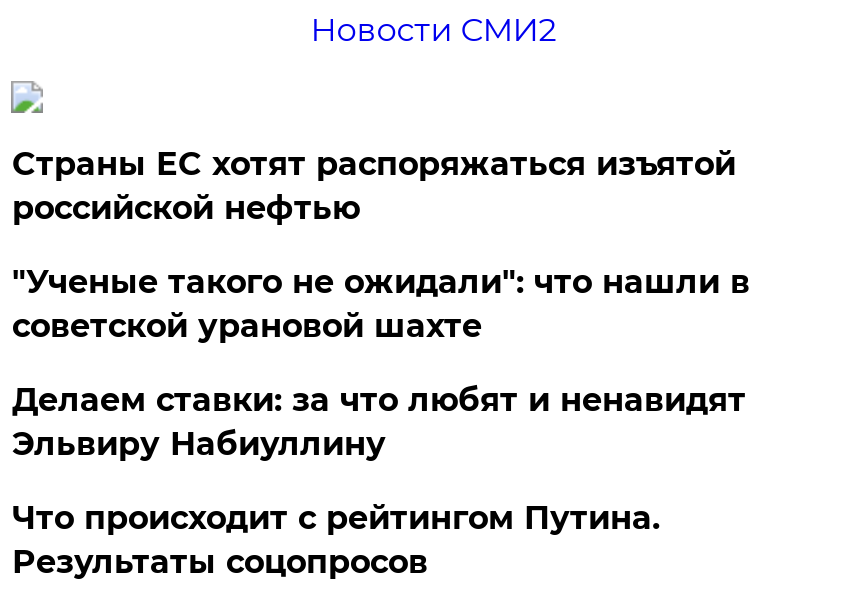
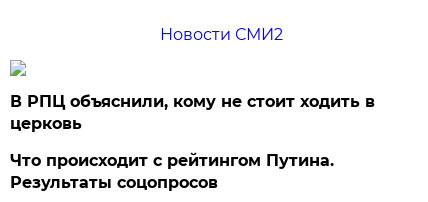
- Страны ЕС хотят распоряжаться изъятой
- российской нефтью
- "Ученые такого не ожидали": что нашли в
- советской урановой шахте
- Делаем ставки: за что любят и ненавидят
- Эльвиру Набиуллину
+ В РПЦ объяснили, кому не стоит ходить в
+ церковь
